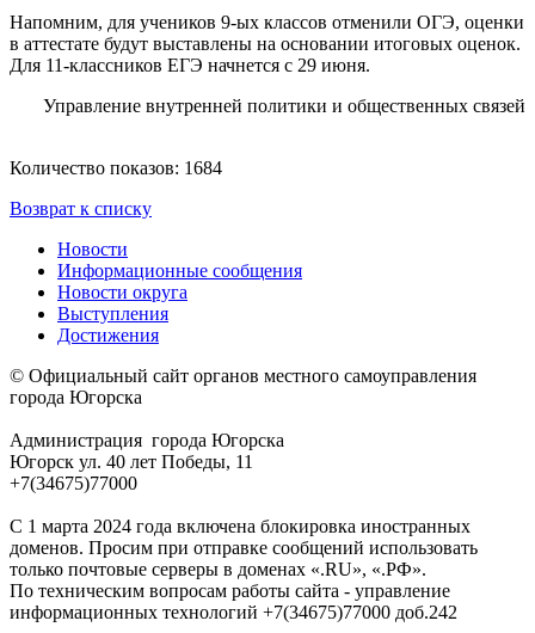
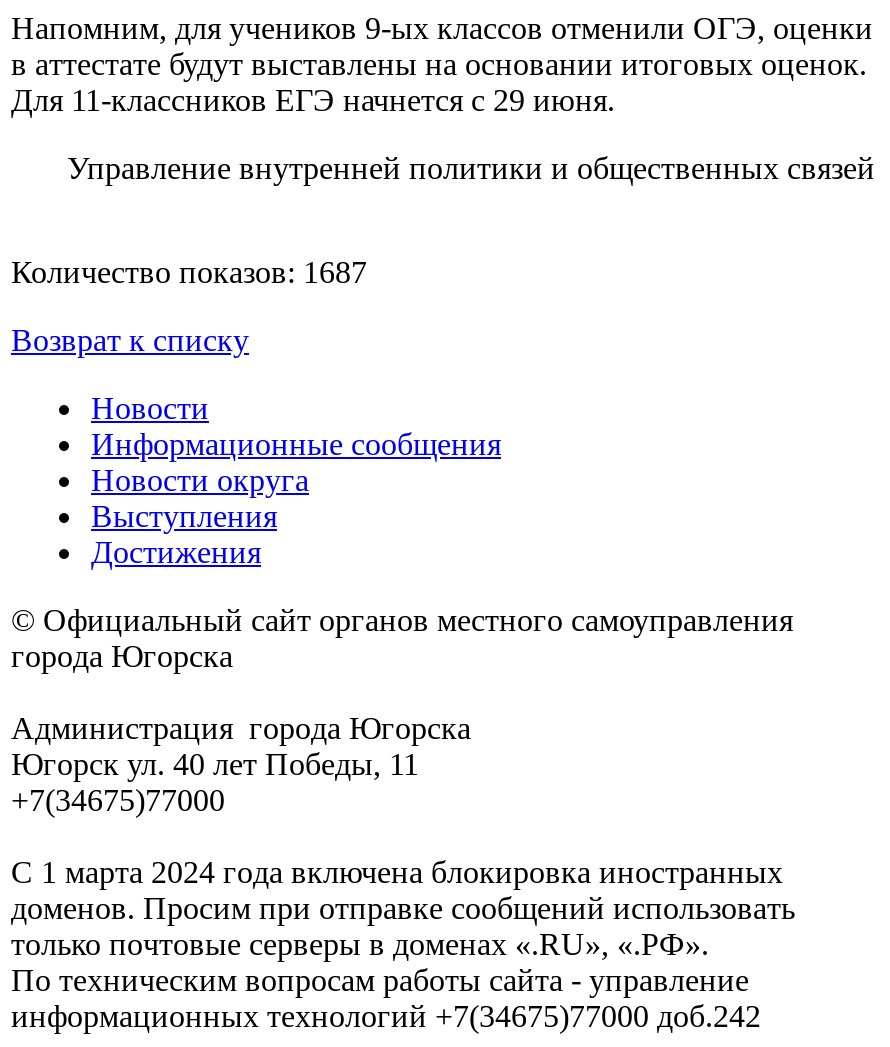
- Количество показов: 1684
+ Количество показов: 1687
